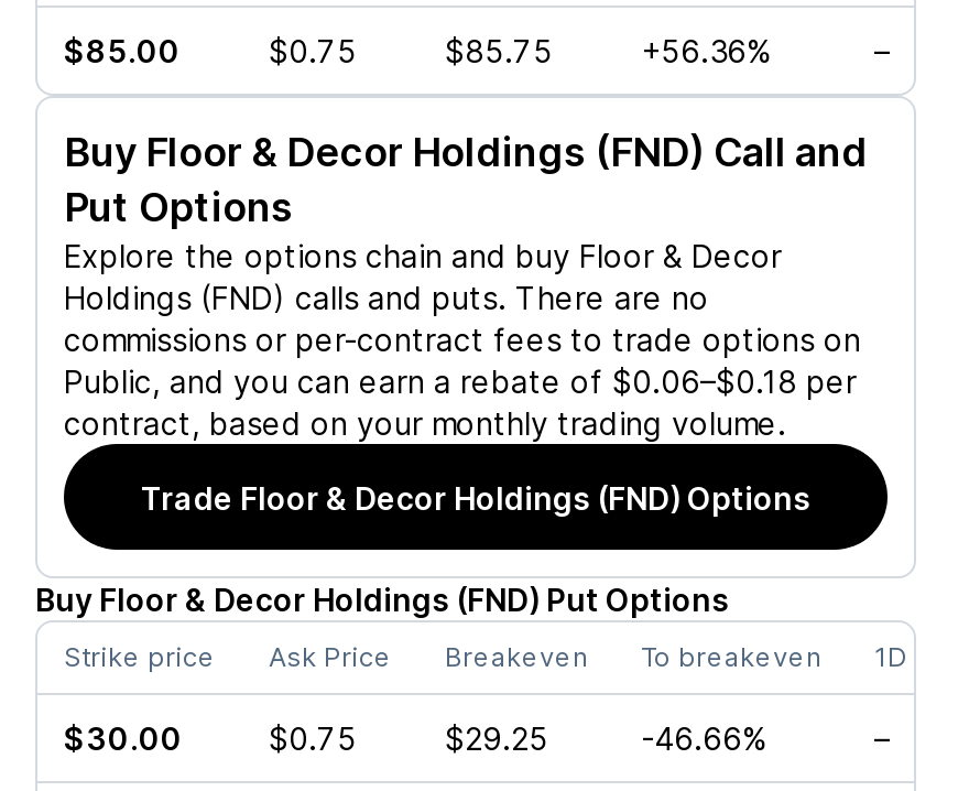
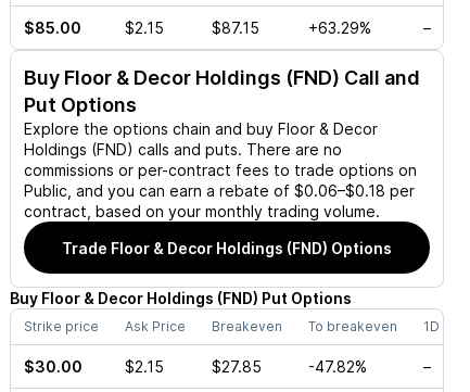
- $0.75
+ $2.15

- $85.75
+ $87.15

- +56.36%
+ +63.29%

- $0.75
+ $2.15

- $29.25
+ $27.85

- -46.66%
+ -47.82%
